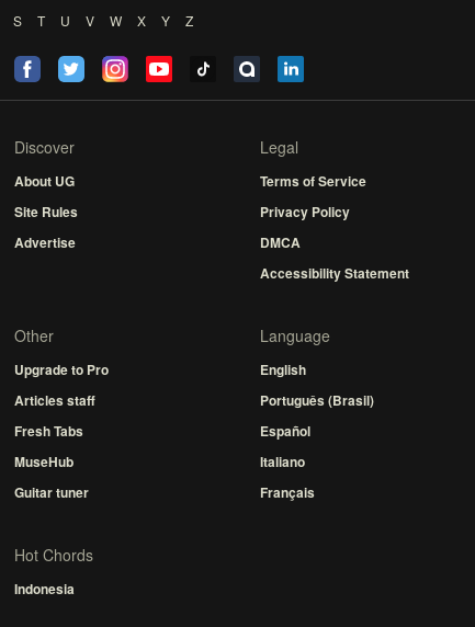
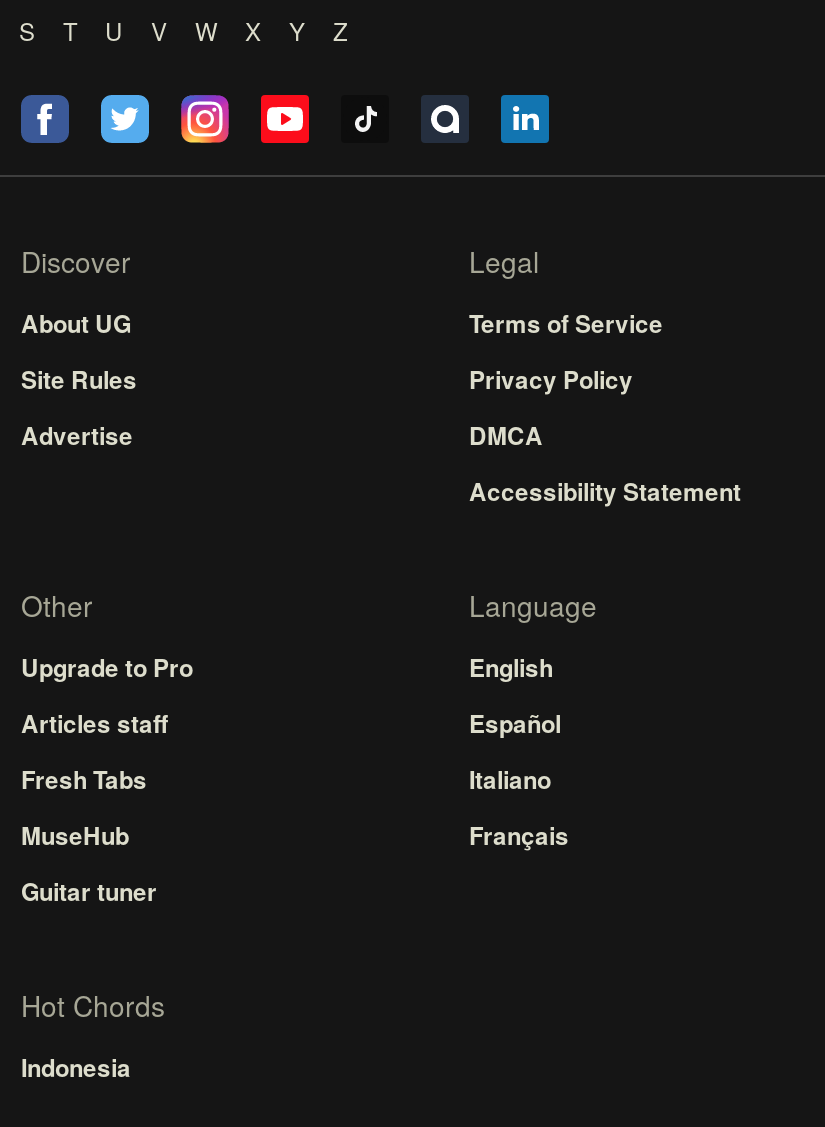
- Português (Brasil)

moved up: Español | Italiano | Français
